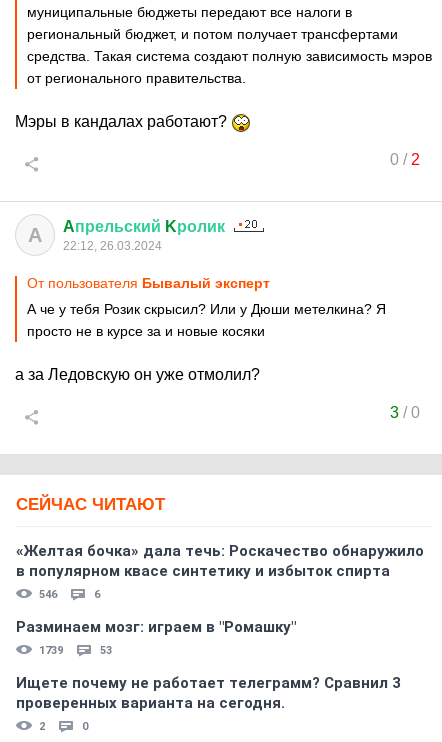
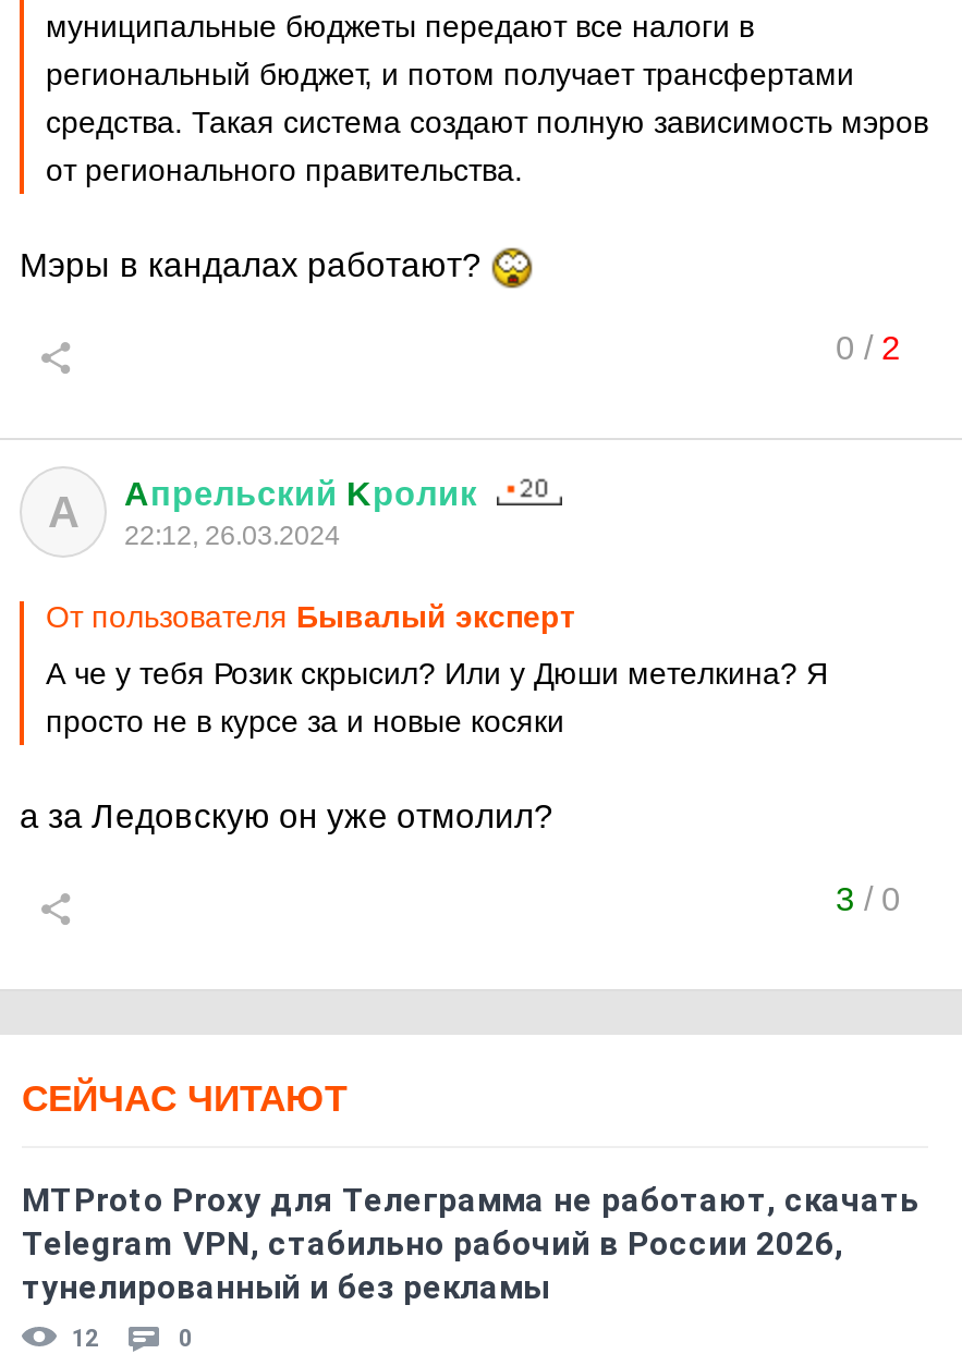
- «Желтая бочка» дала течь: Роскачество обнаружило
- в популярном квасе синтетику и избыток спирта
- 546
- 6
- Разминаем мозг: играем в "Ромашку"
- 1739
- 53
- Ищете почему не работает телеграмм? Сравнил 3
- проверенных варианта на сегодня.
- 2
+ MTProto Proxy для Телеграмма не работают, скачать
+ Telegram VPN, стабильно рабочий в России 2026,
+ тунелированный и без рекламы
+ 12
